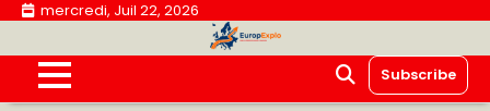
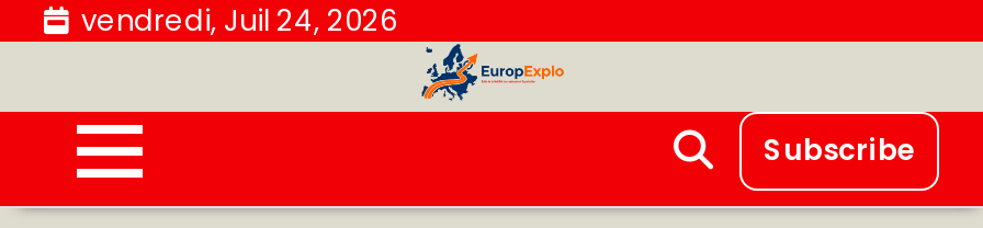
- mercredi, Juil 22, 2026
+ vendredi, Juil 24, 2026
